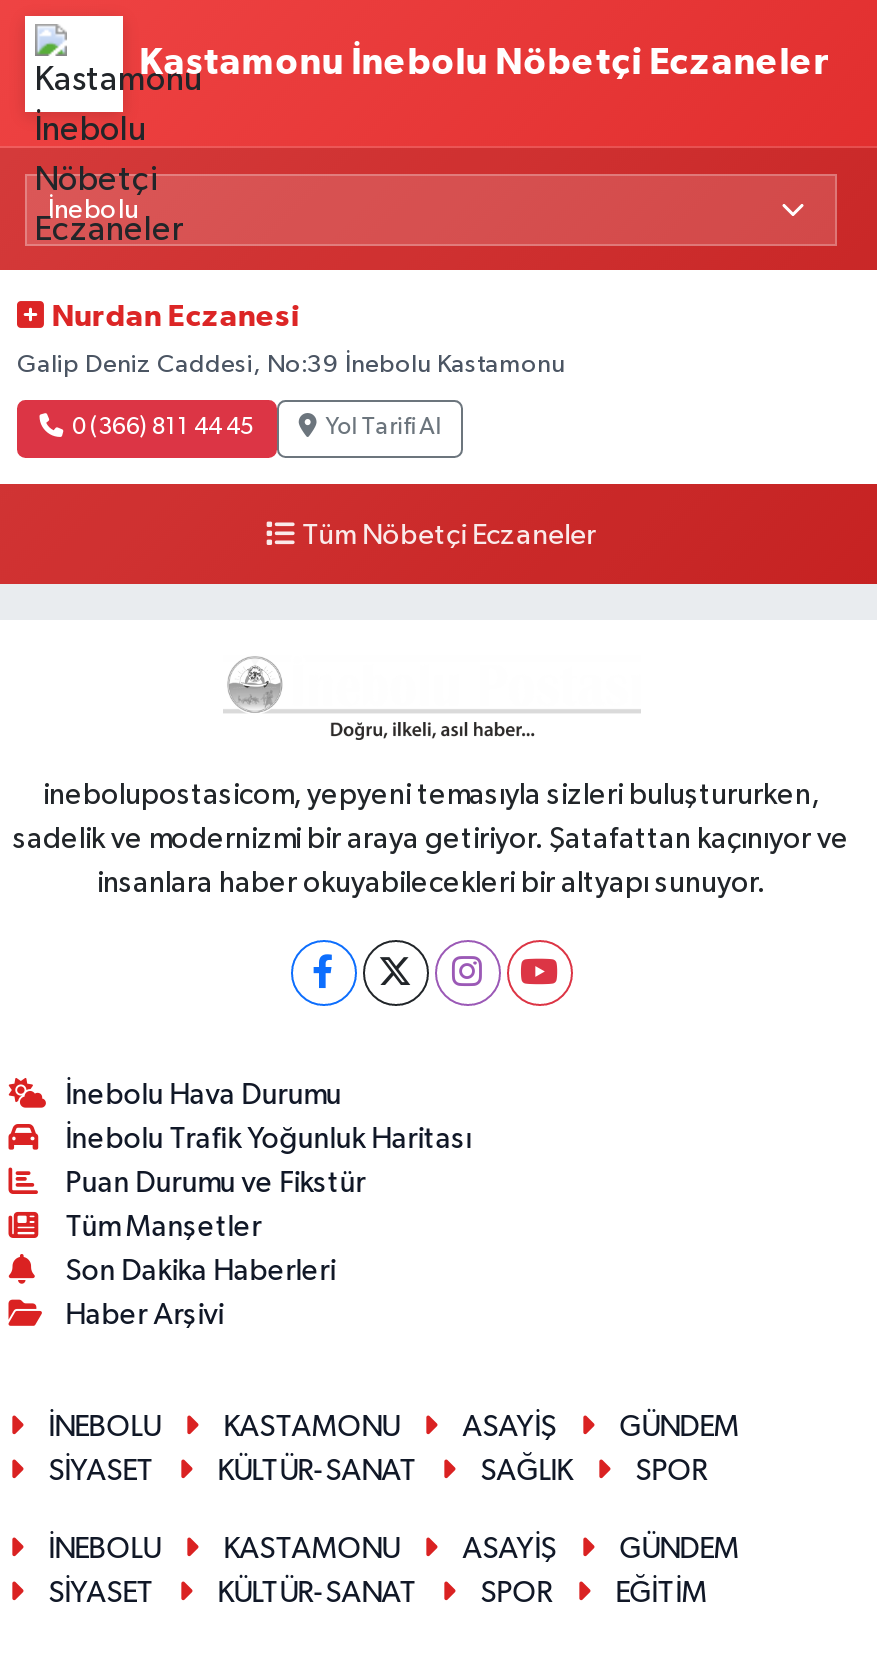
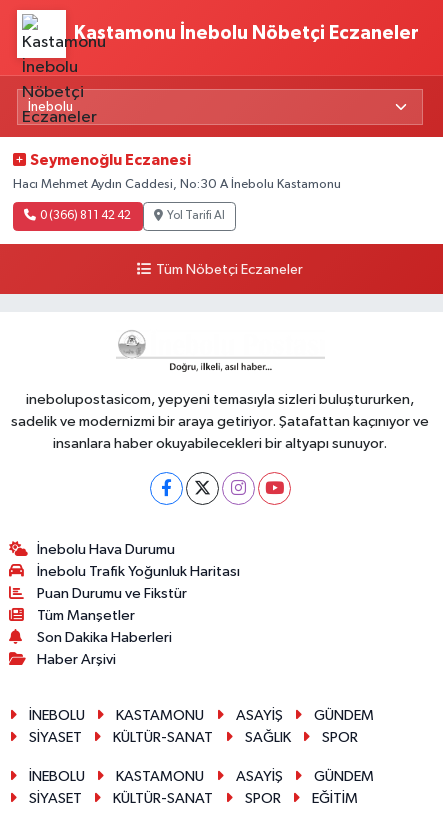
- Nurdan Eczanesi
+ Seymenoğlu Eczanesi

- Galip Deniz Caddesi, No:39 İnebolu Kastamonu
+ Hacı Mehmet Aydın Caddesi, No:30 A İnebolu Kastamonu

- 0 (366) 811 44 45
+ 0 (366) 811 42 42
